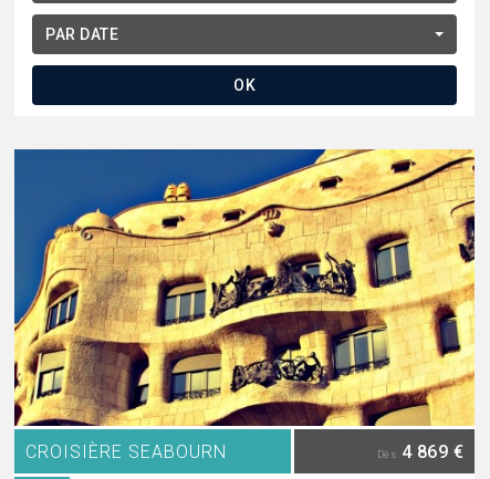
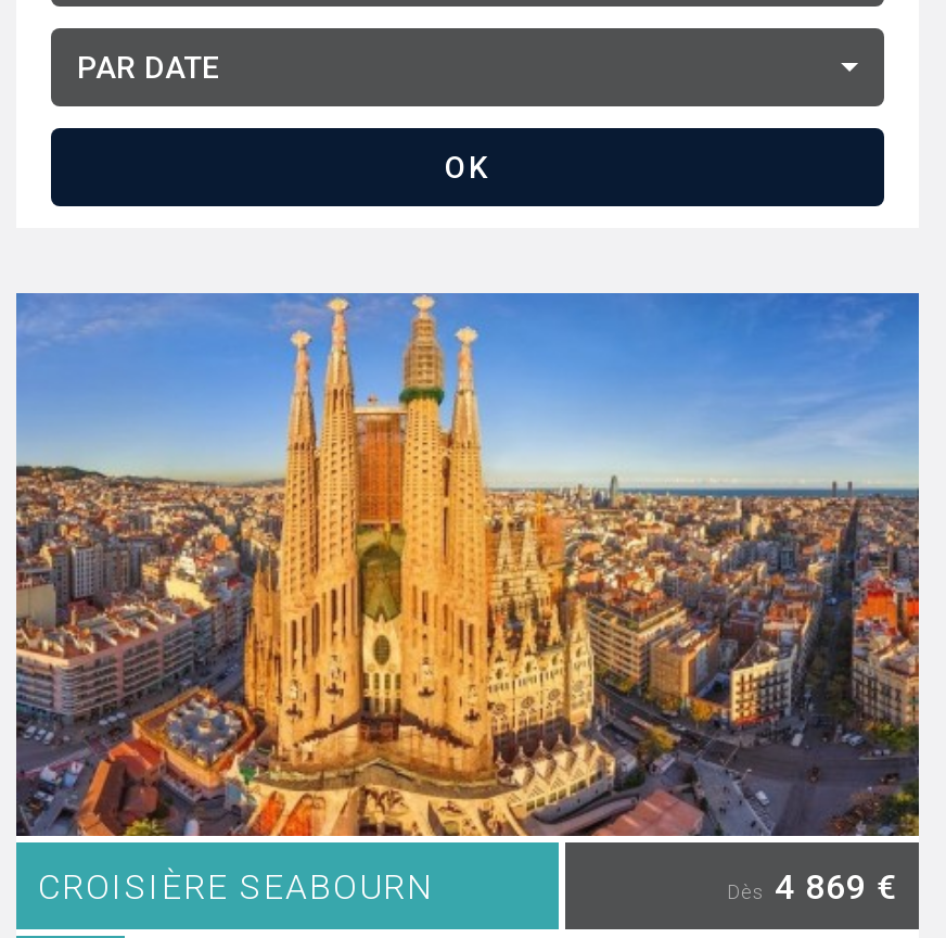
- [image]
+ [image]
